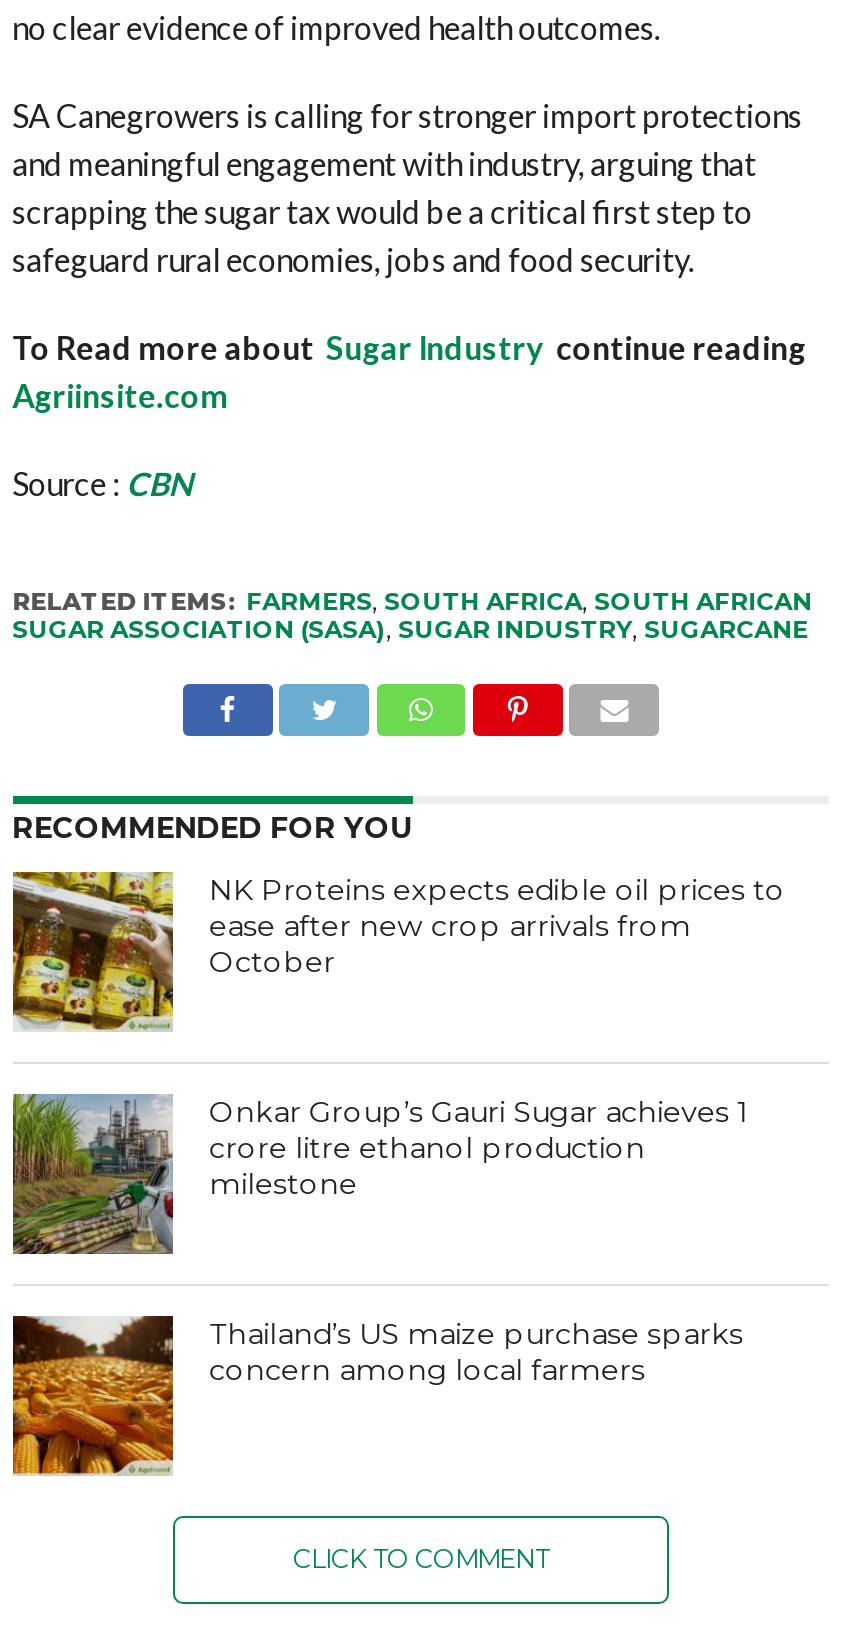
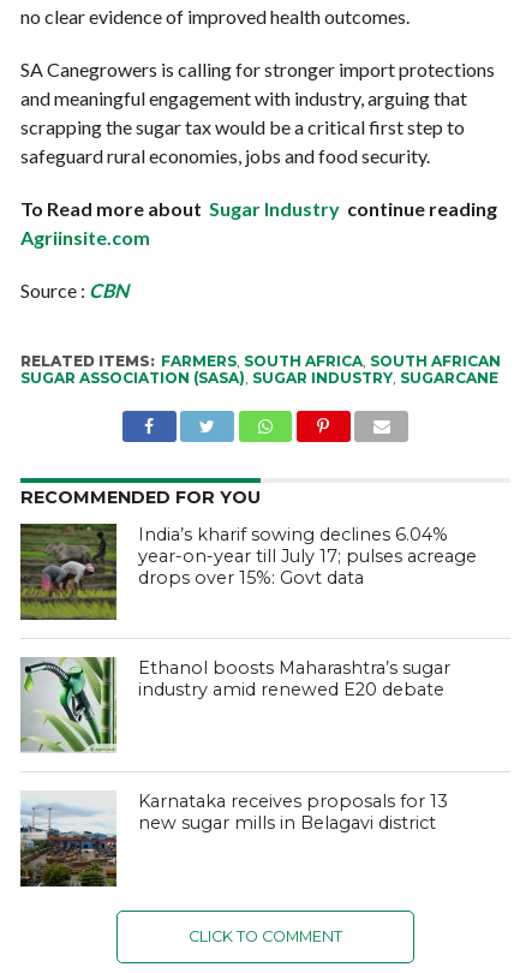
- [image]
- NK Proteins expects edible oil prices to
- ease after new crop arrivals from
- October
+ [image]
+ India’s kharif sowing declines 6.04%
+ year-on-year till July 17; pulses acreage
+ drops over 15%: Govt data

- [image]
- Onkar Group’s Gauri Sugar achieves 1
- crore litre ethanol production
- milestone
+ [image]
+ Ethanol boosts Maharashtra’s sugar
+ industry amid renewed E20 debate

- [image]
- Thailand’s US maize purchase sparks
- concern among local farmers
+ [image]
+ Karnataka receives proposals for 13
+ new sugar mills in Belagavi district
